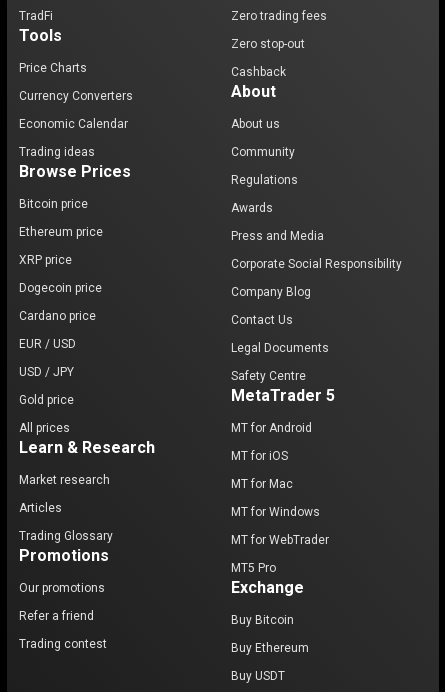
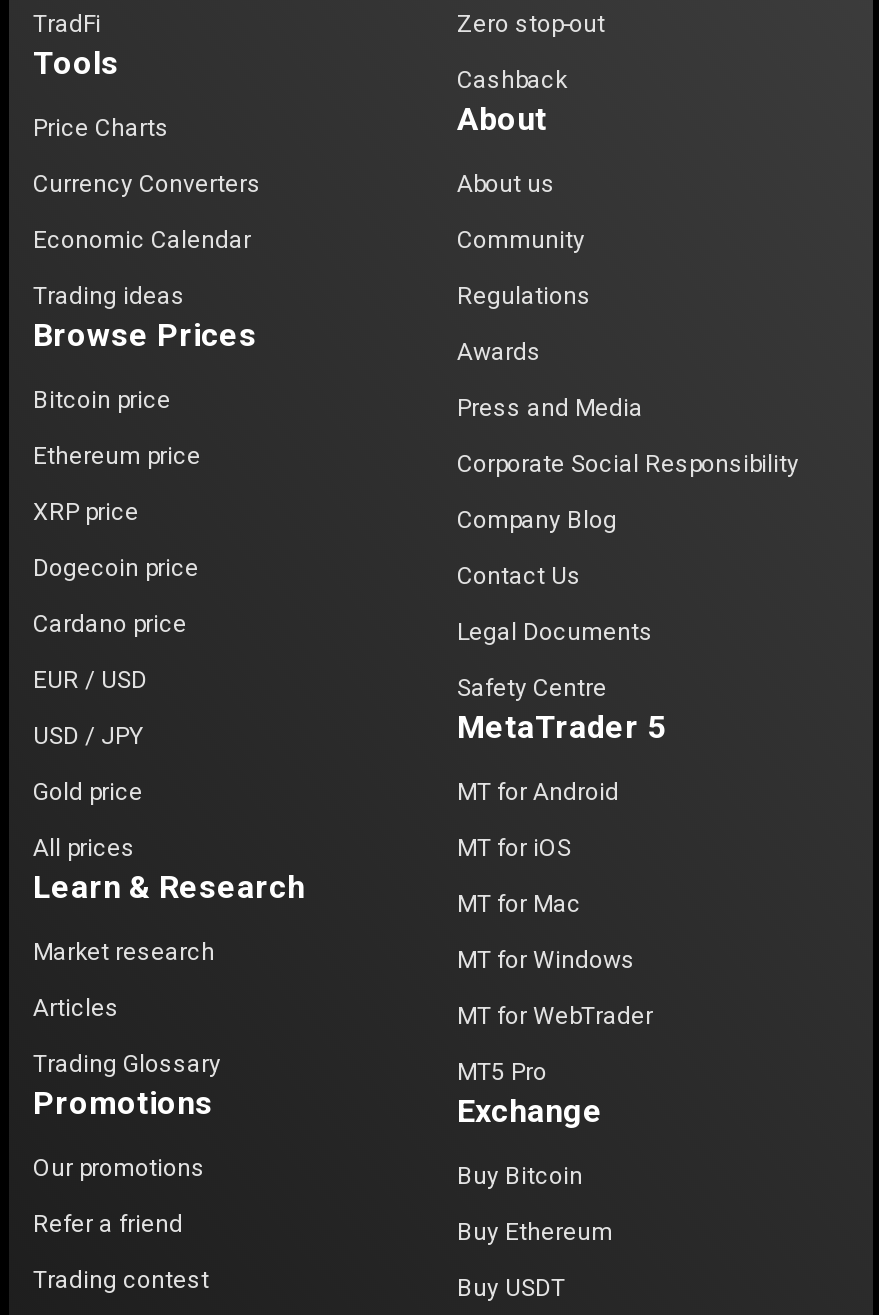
- Zero trading fees
